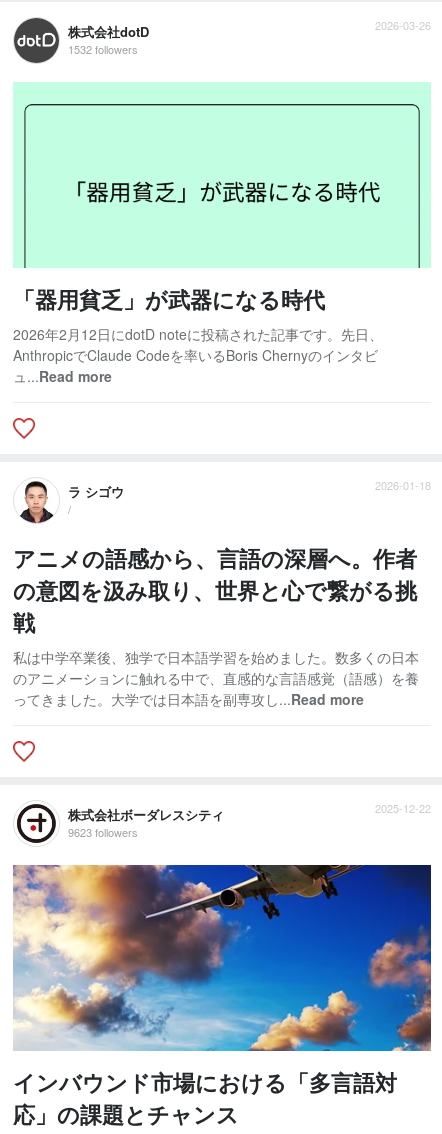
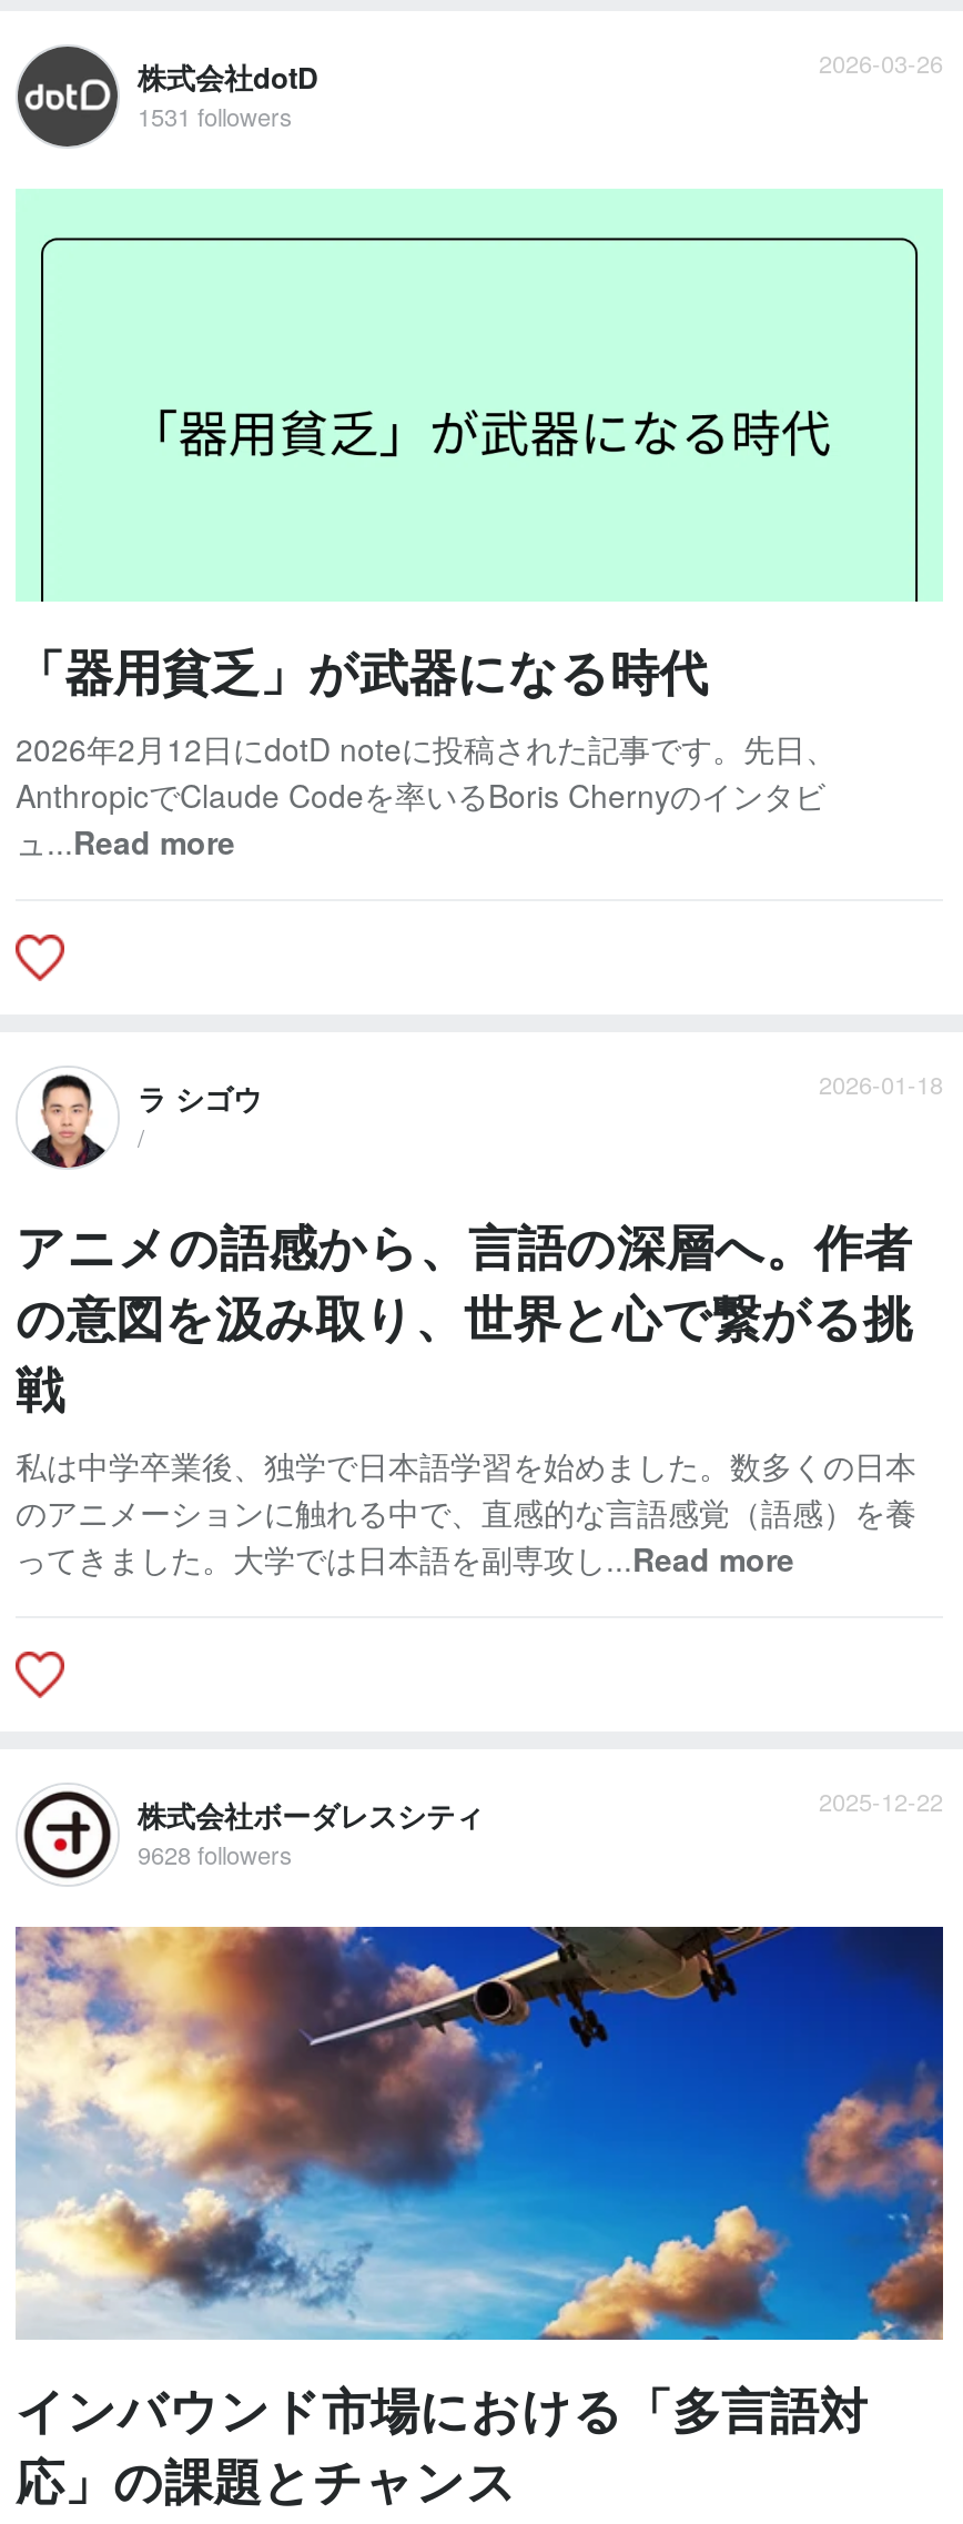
- 1532 followers
+ 1531 followers

- 9623 followers
+ 9628 followers
